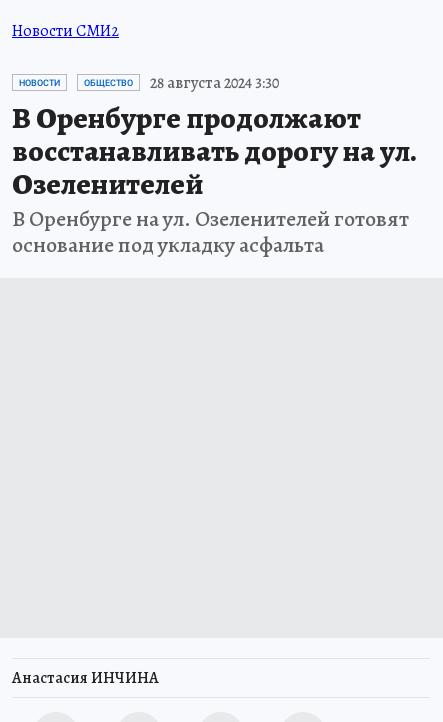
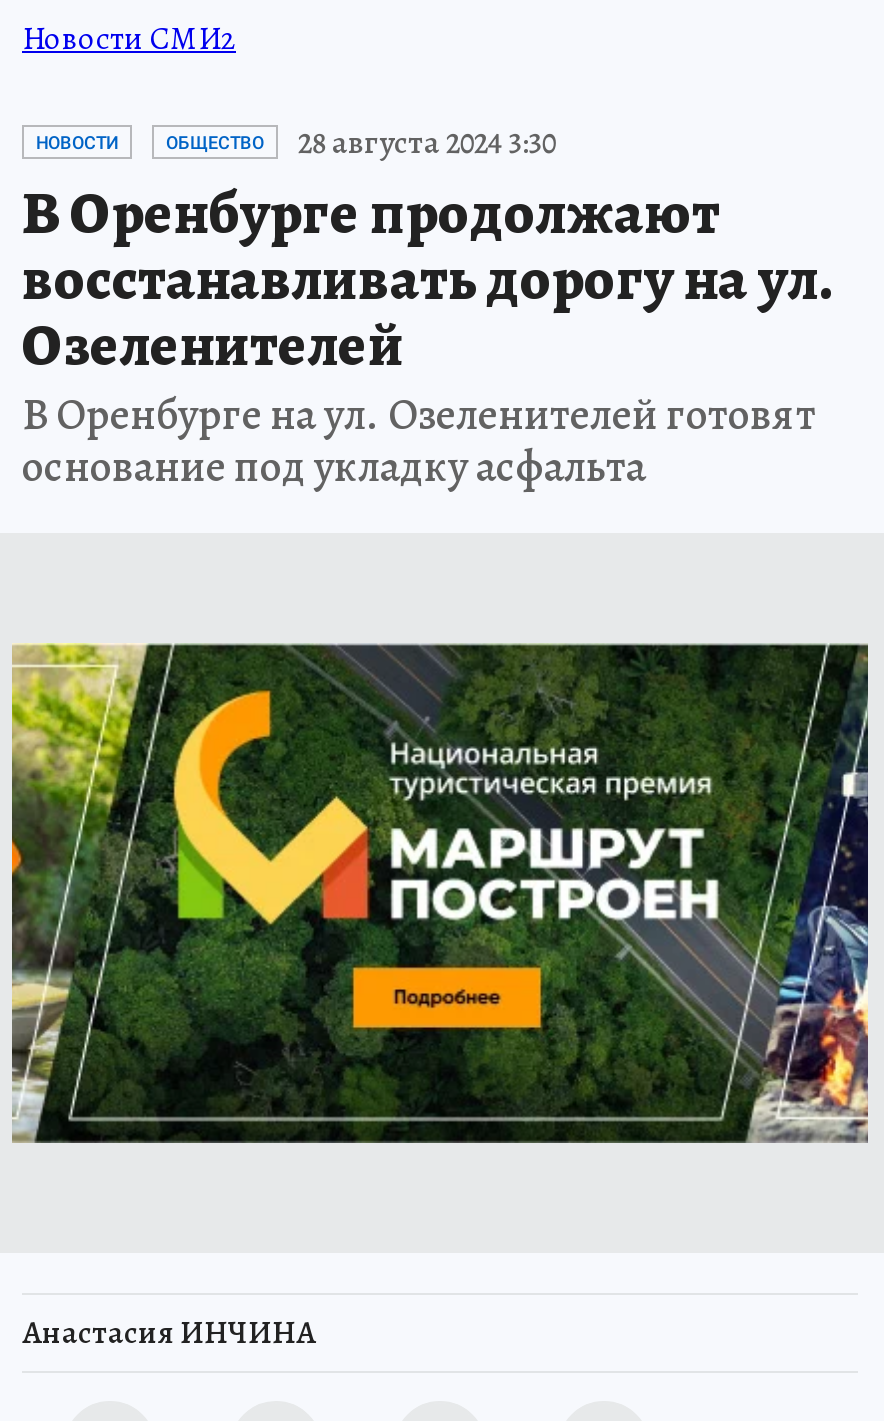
+ [image]
